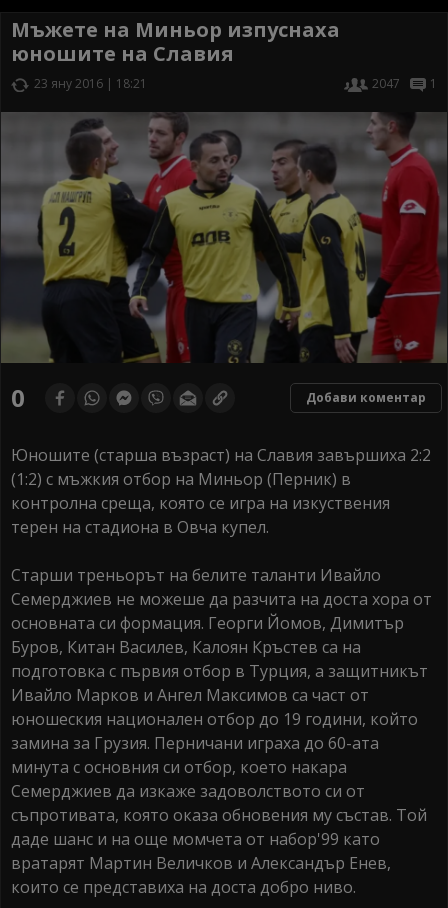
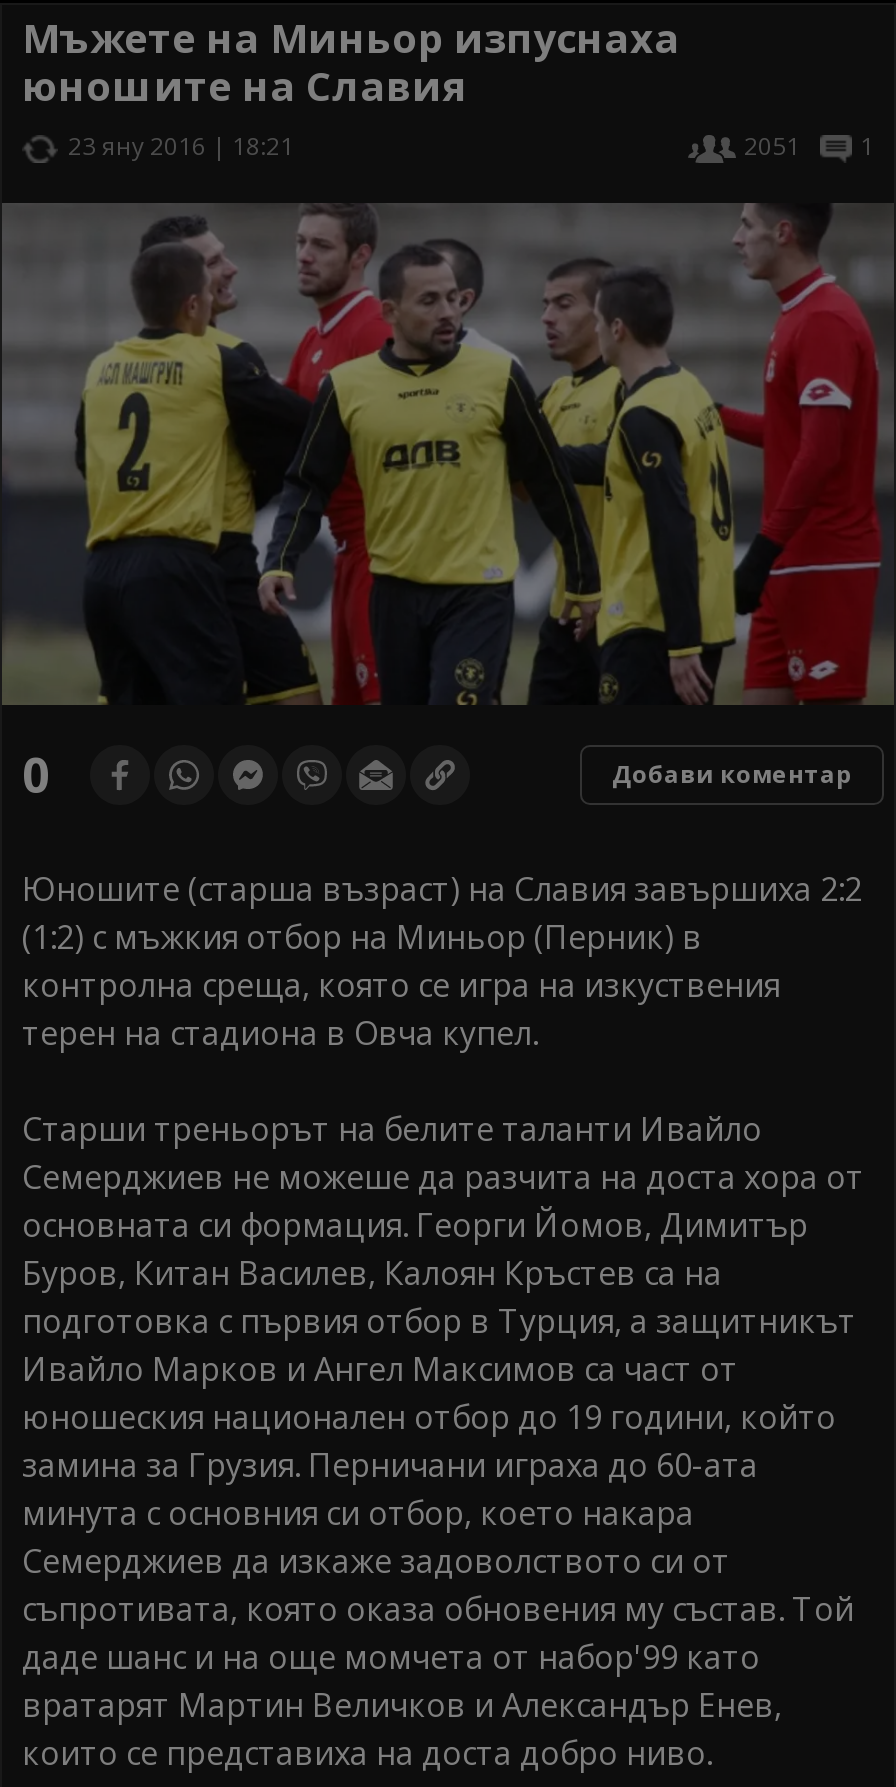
- 2047 1
+ 2051 1
